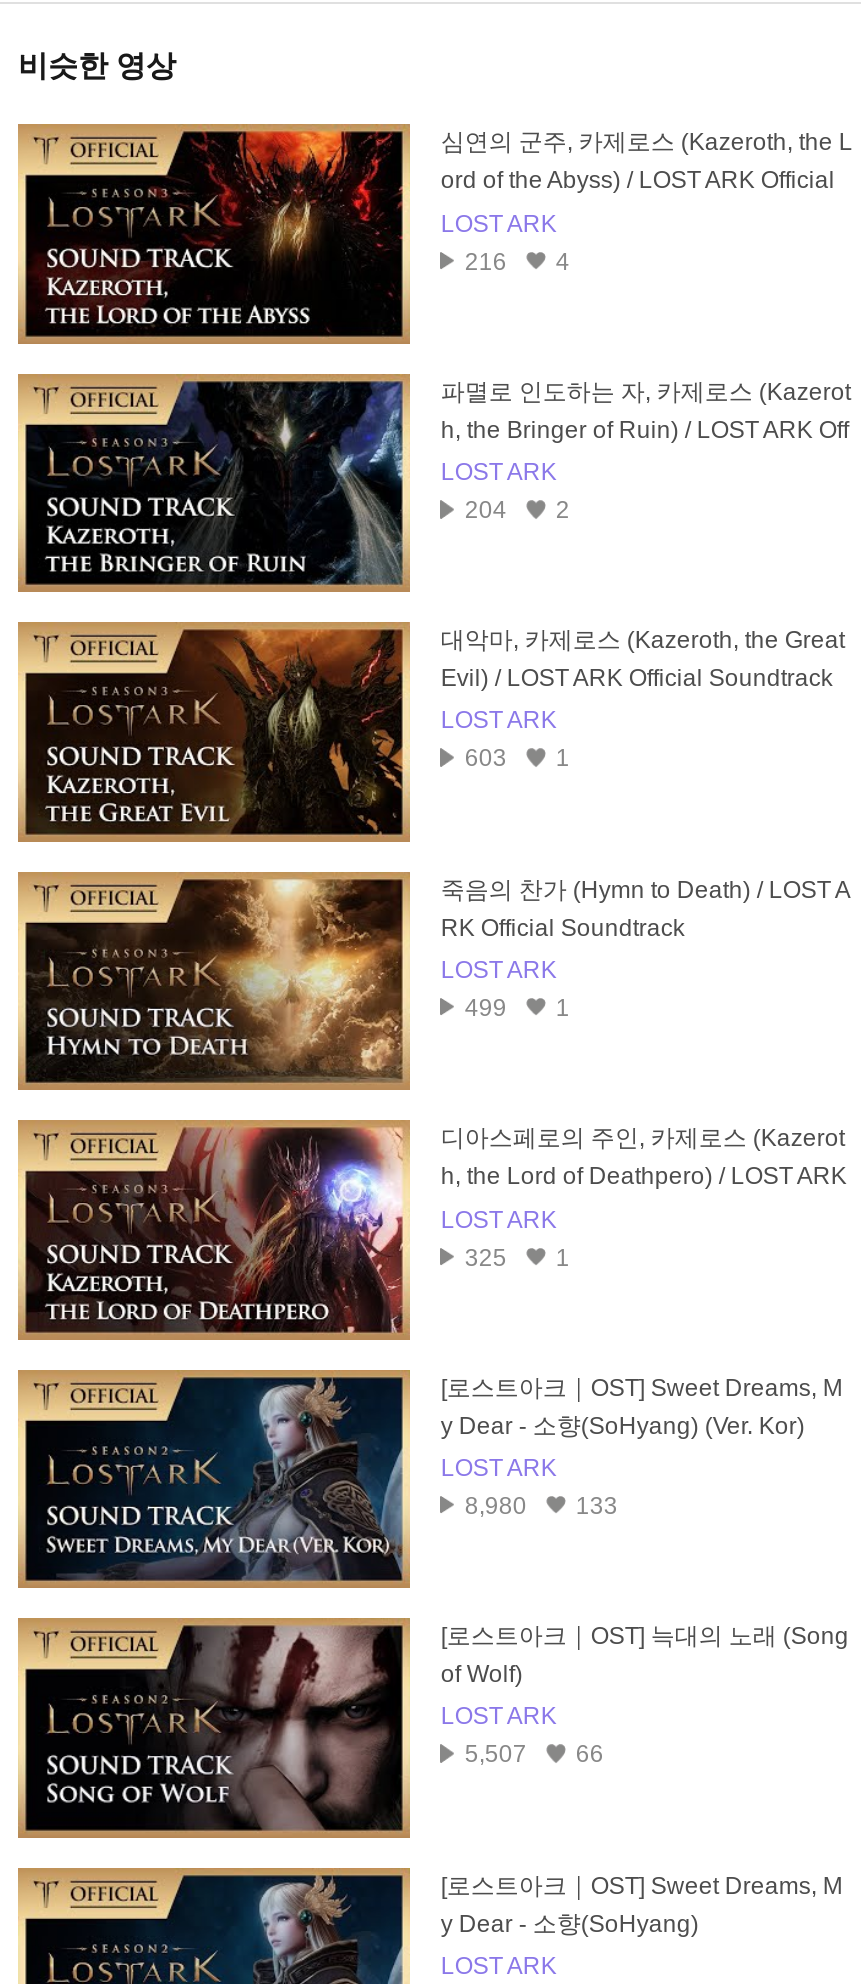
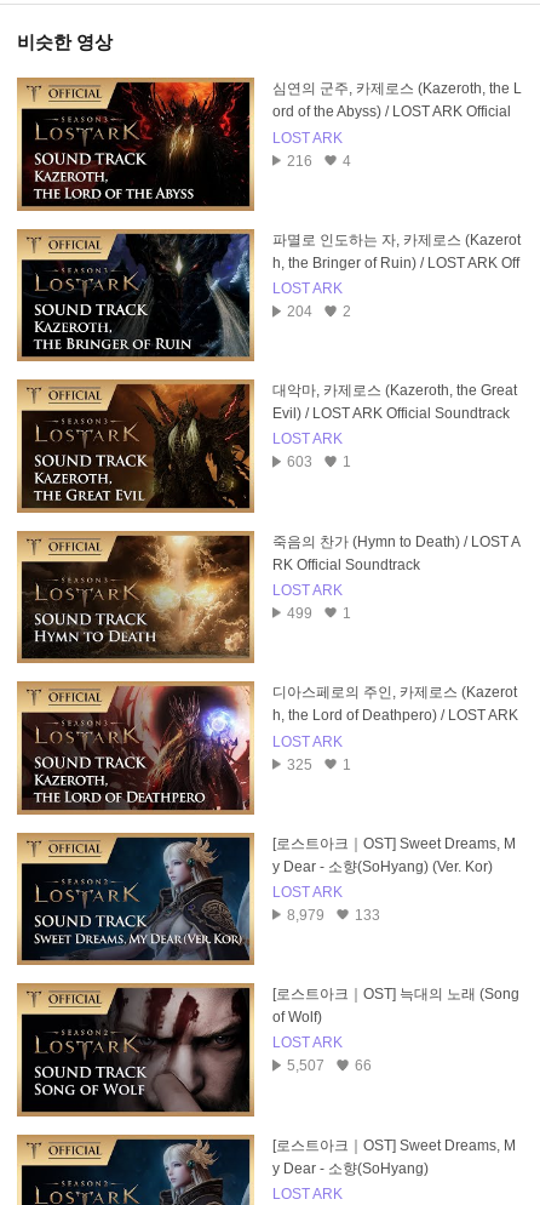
- 8,980 133
+ 8,979 133
